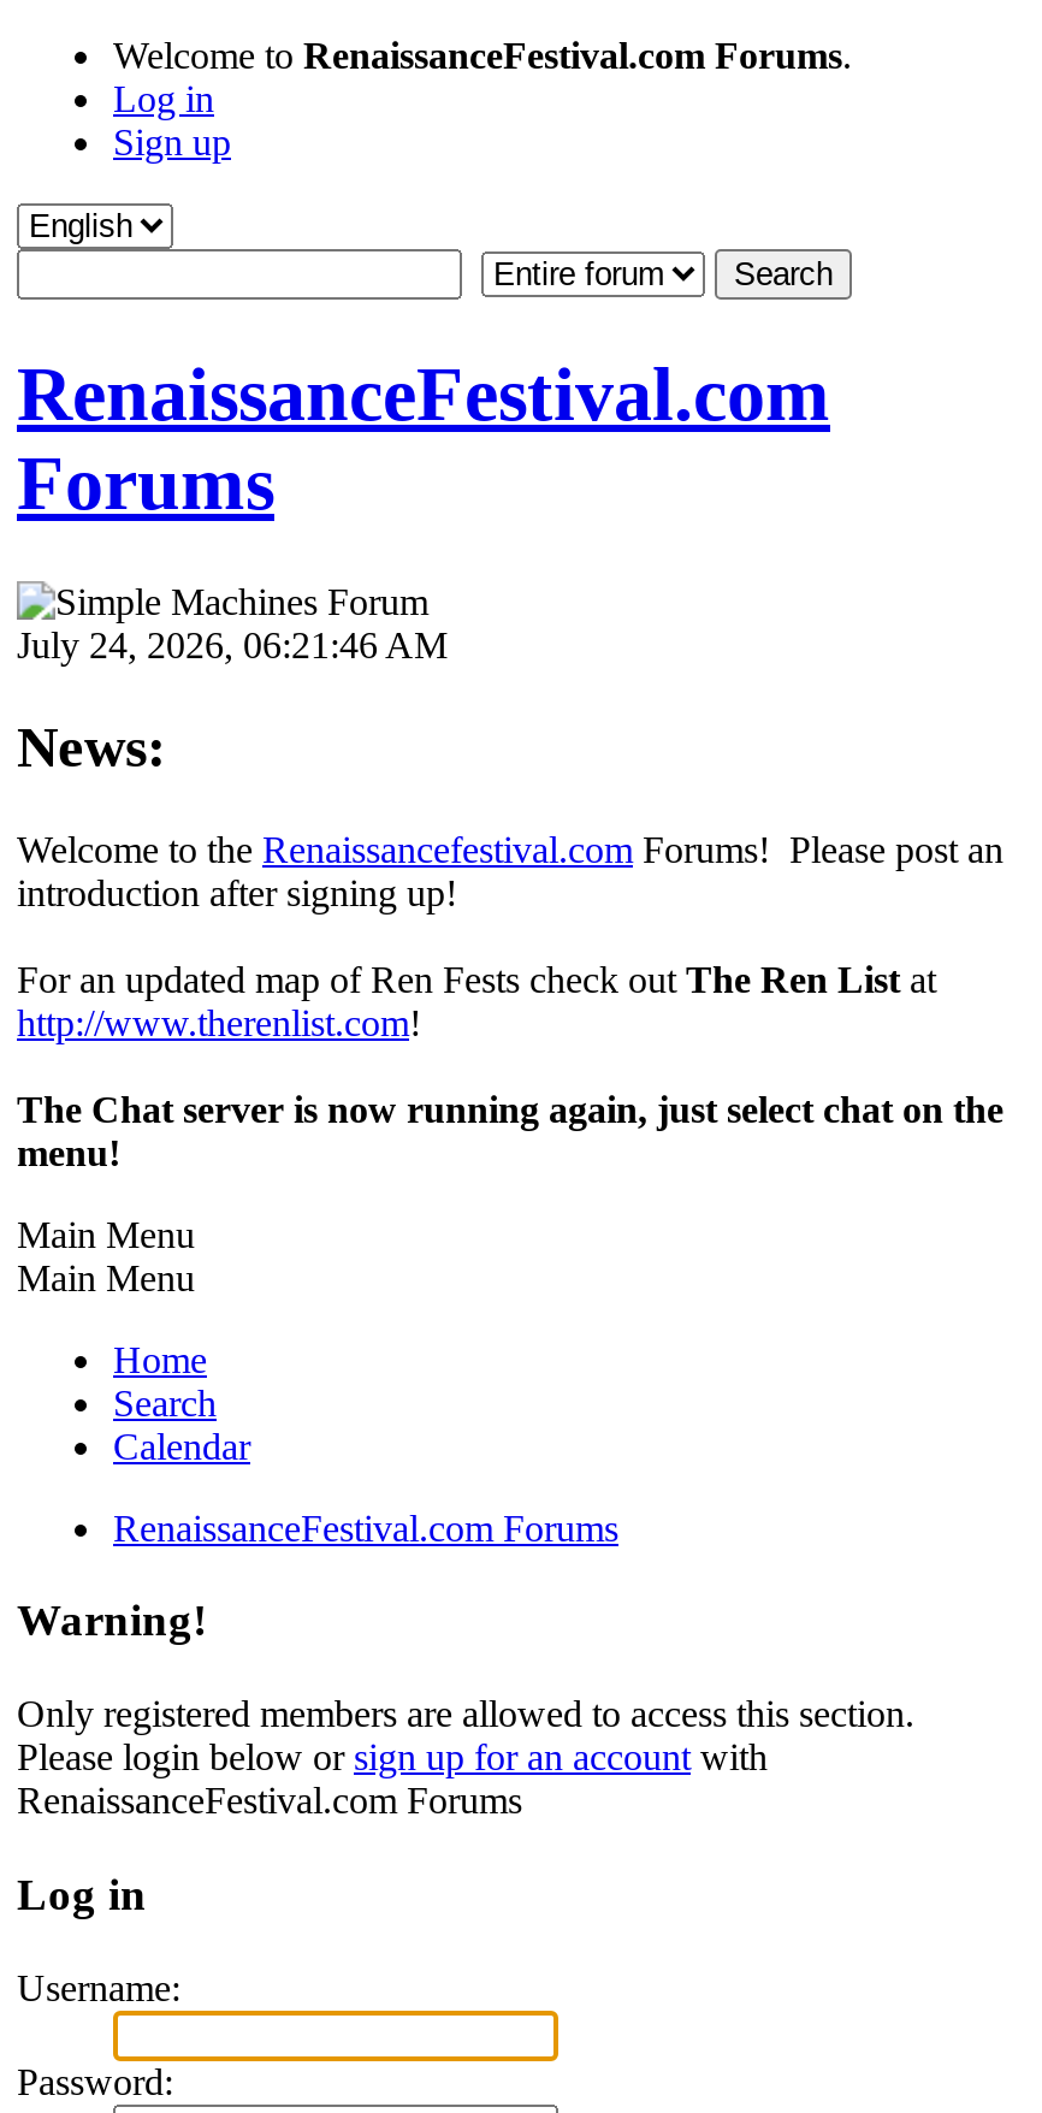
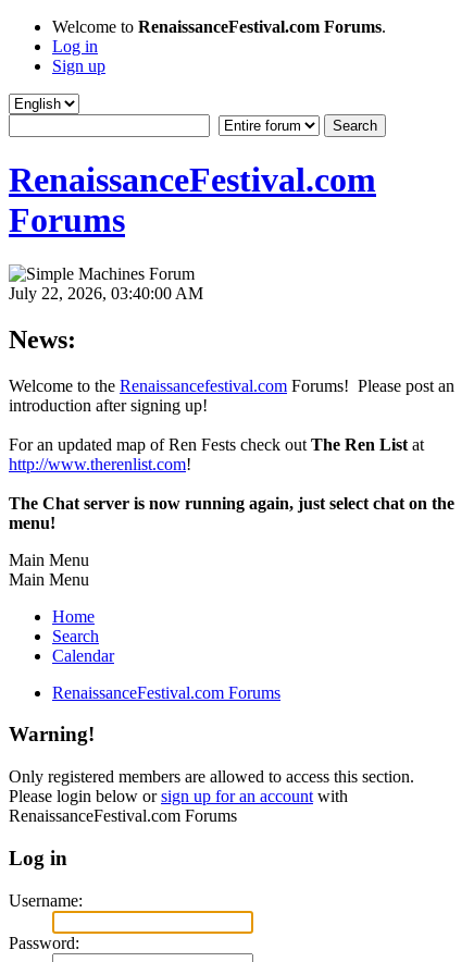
- July 24, 2026, 06:21:46 AM
+ July 22, 2026, 03:40:00 AM
